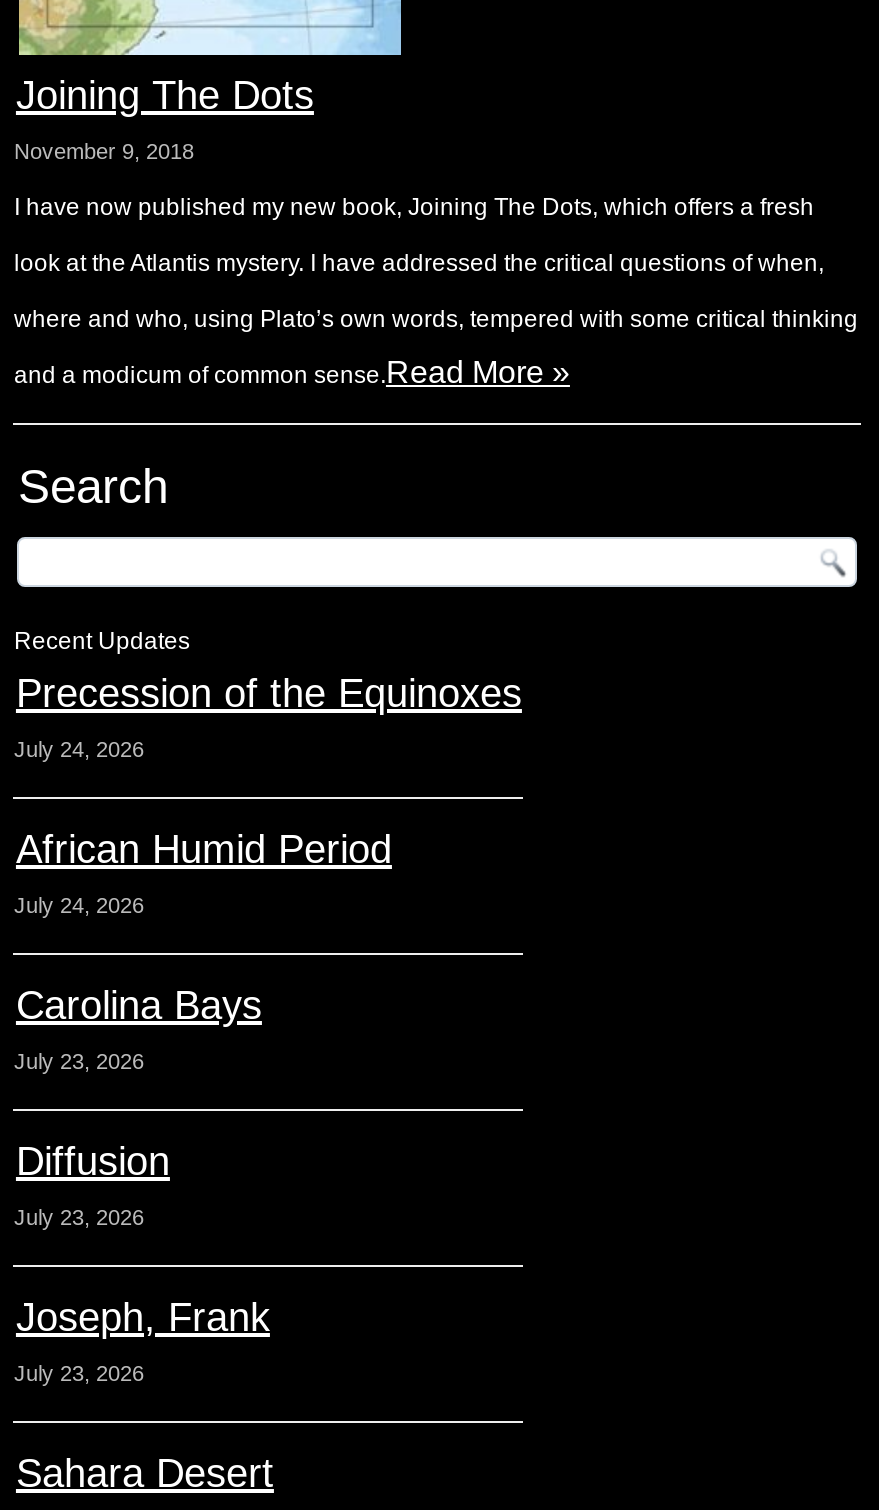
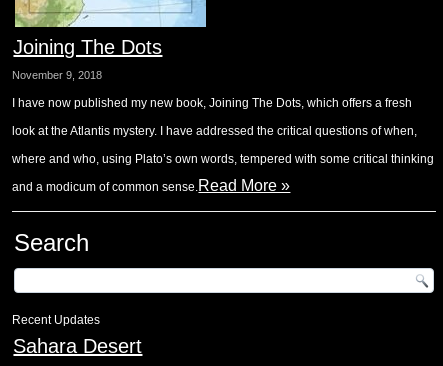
- Precession of the Equinoxes
- July 24, 2026
- African Humid Period
- July 24, 2026
- Carolina Bays
- July 23, 2026
- Diffusion
- July 23, 2026
- Joseph, Frank
- July 23, 2026
